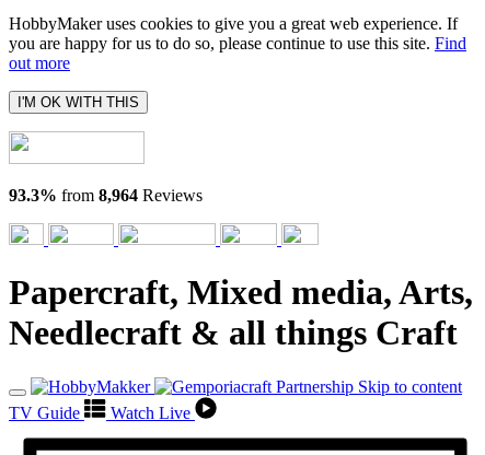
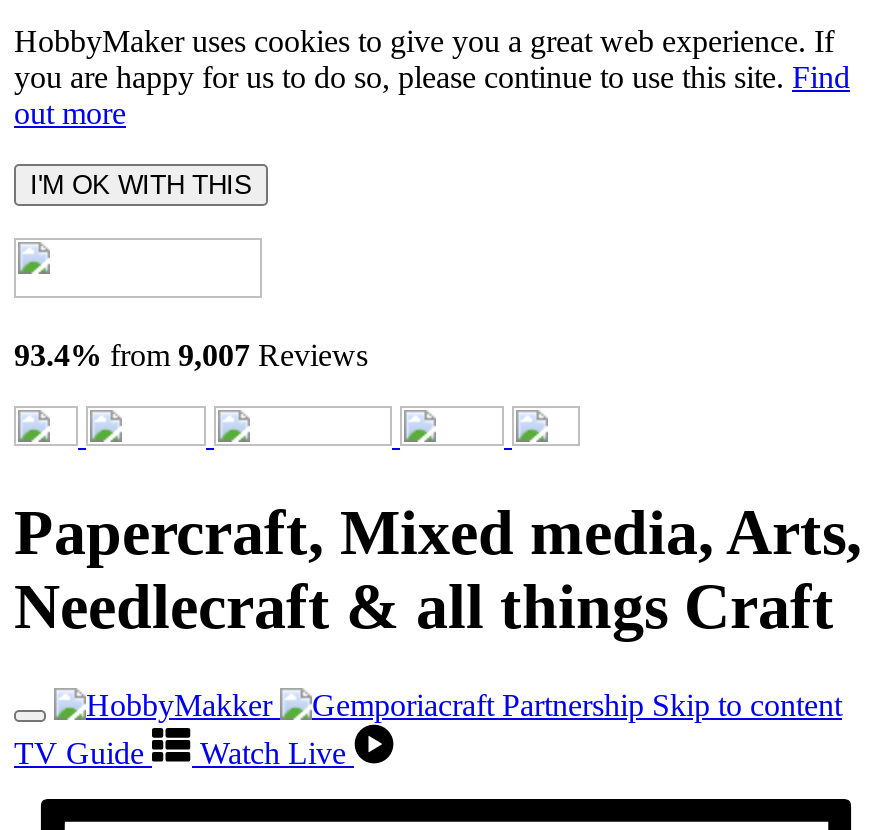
- 93.3% from 8,964 Reviews
+ 93.4% from 9,007 Reviews
